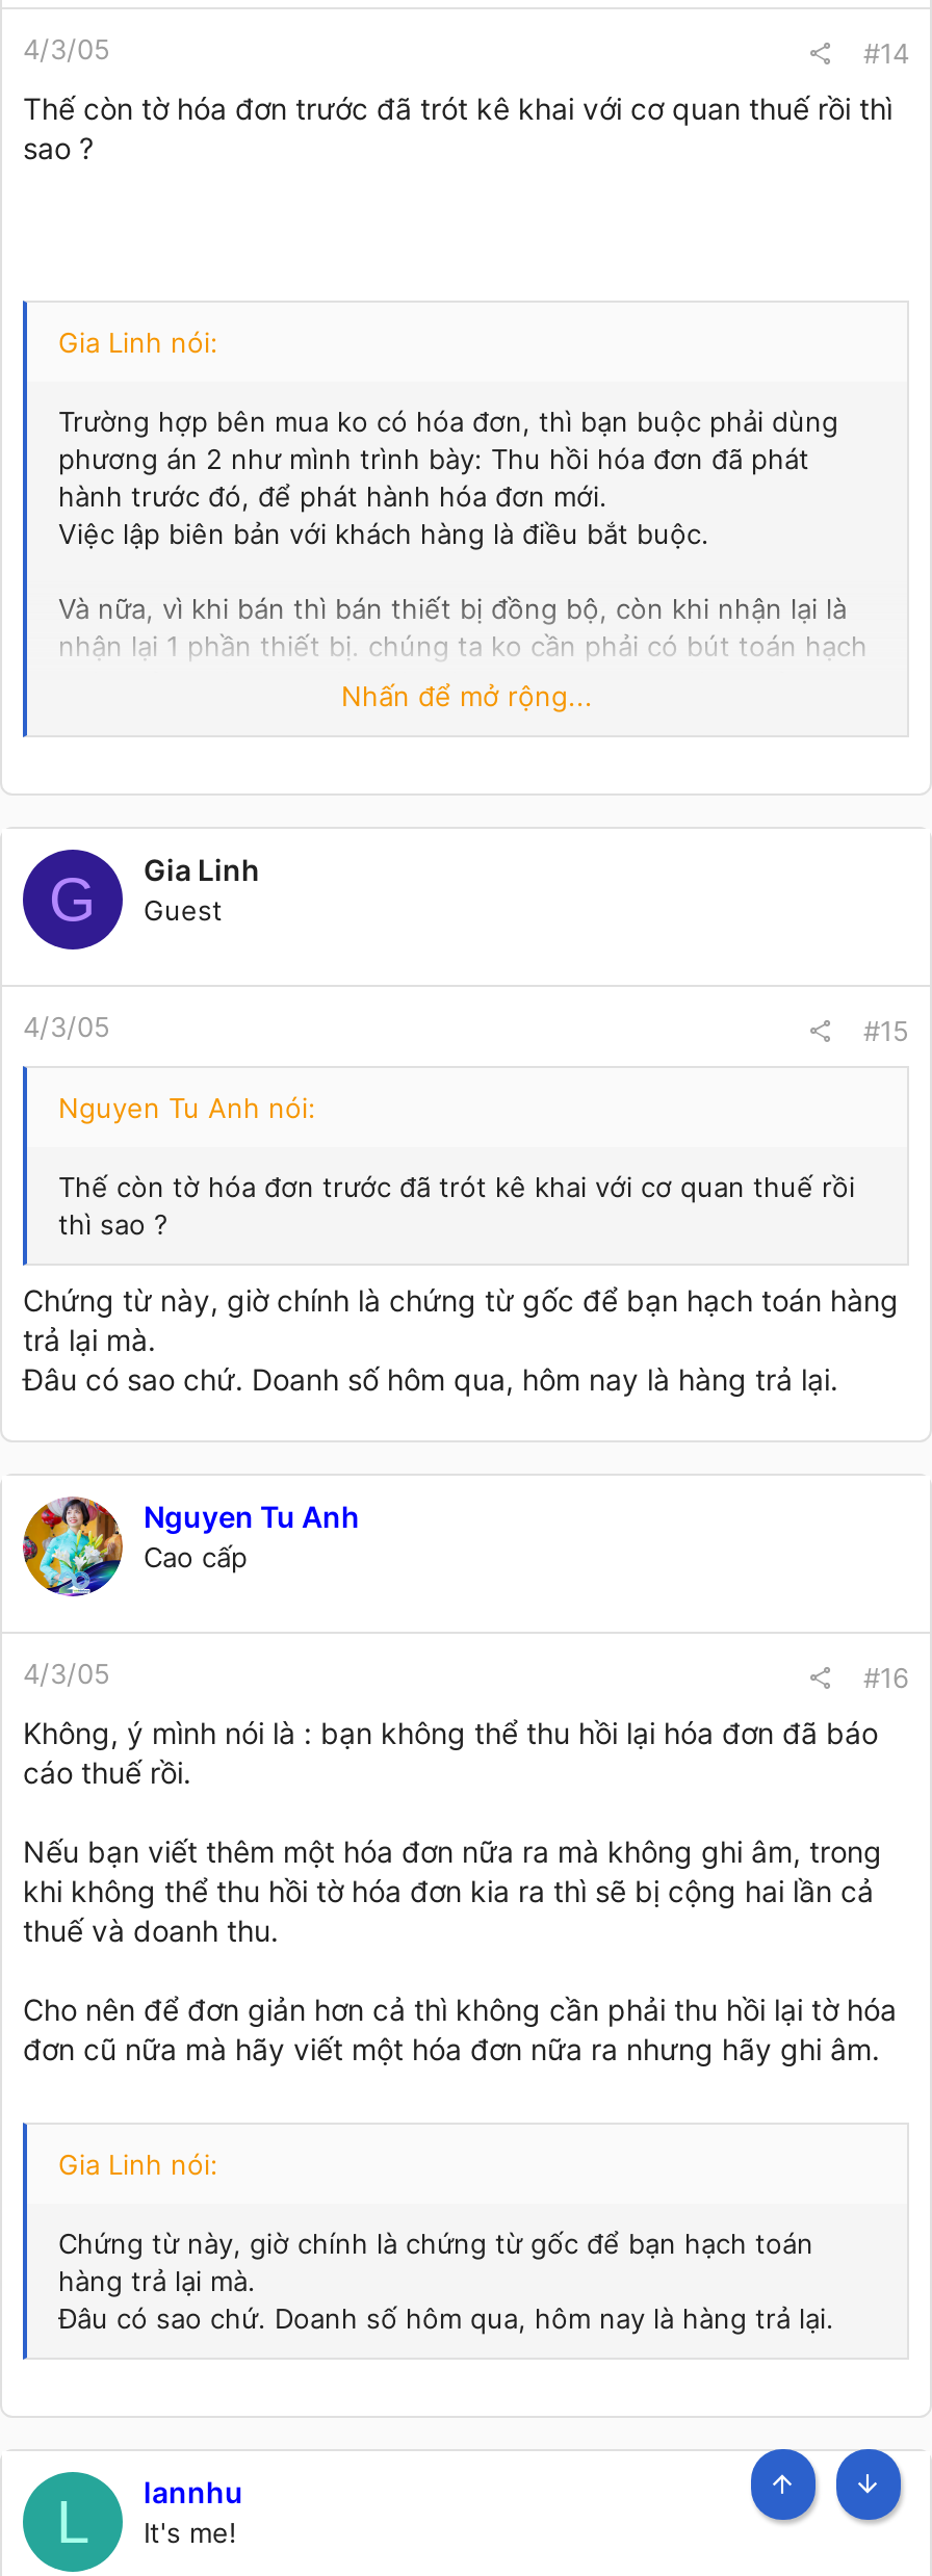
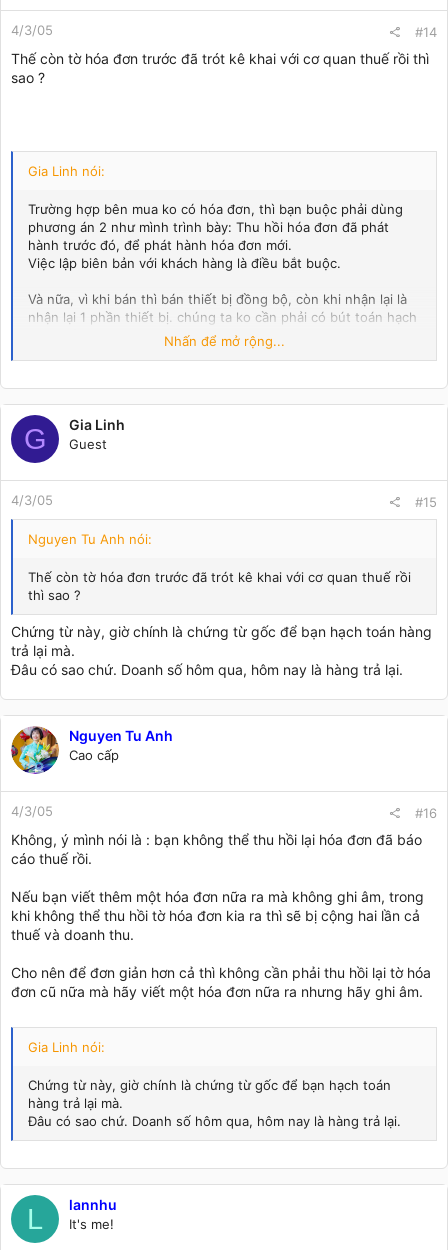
- [image]

- [image]
